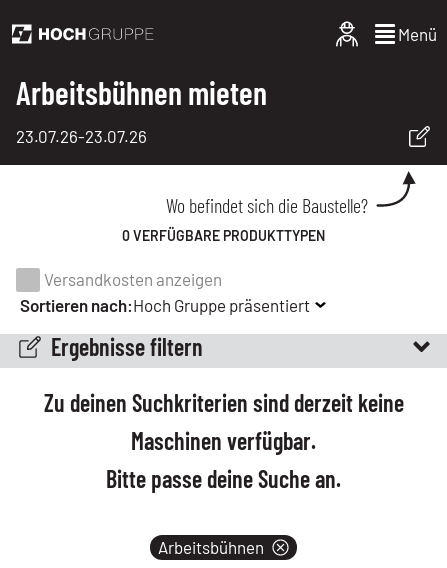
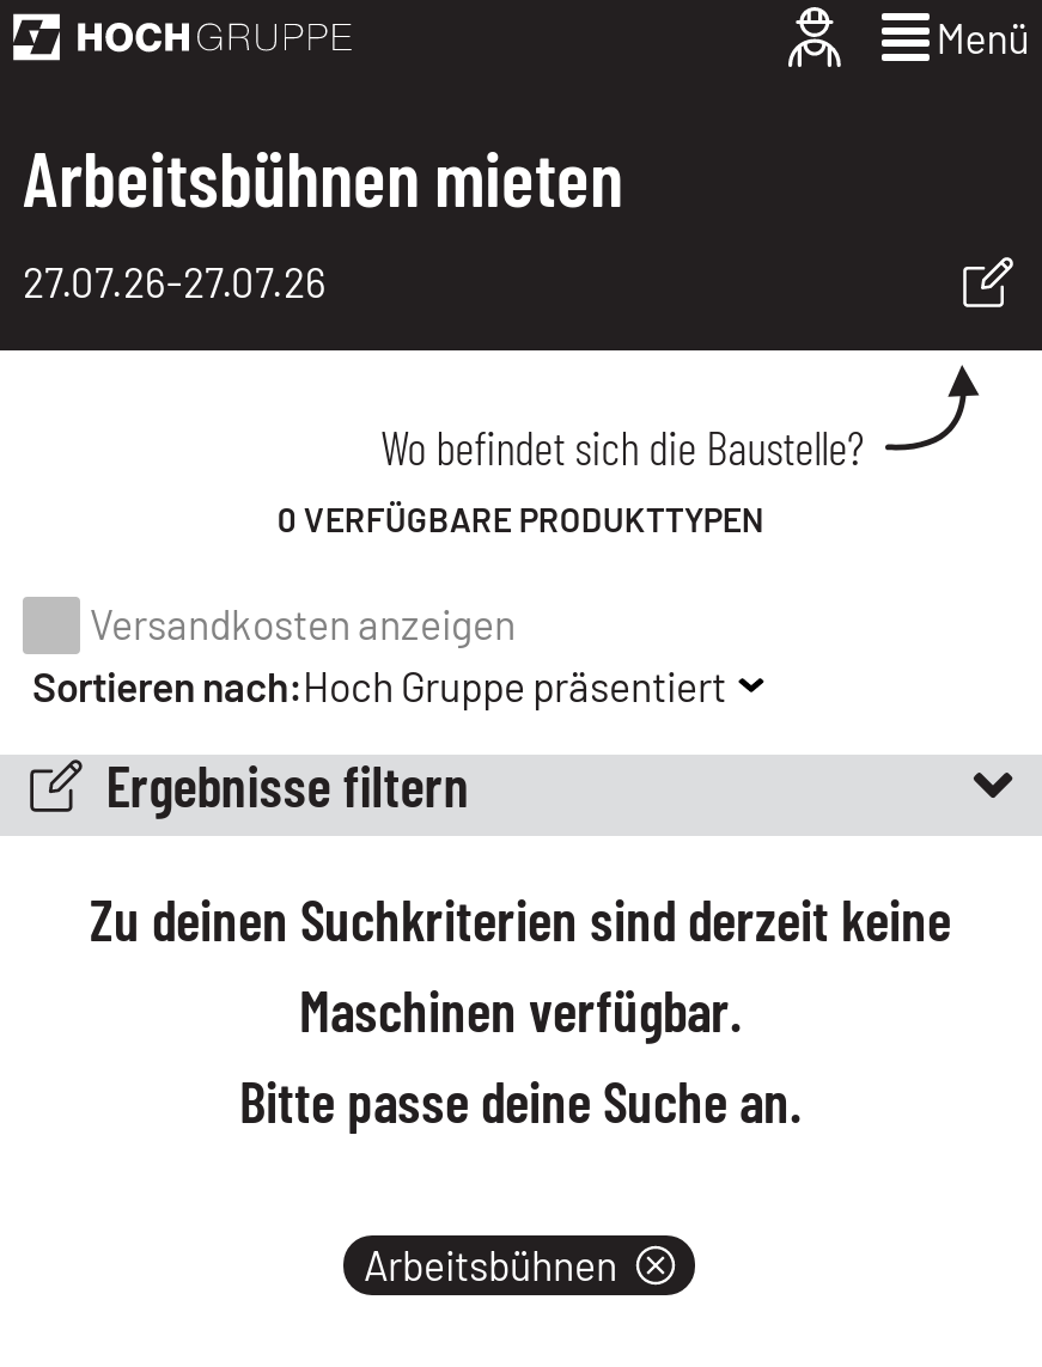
- 23.07.26-23.07.26
+ 27.07.26-27.07.26
